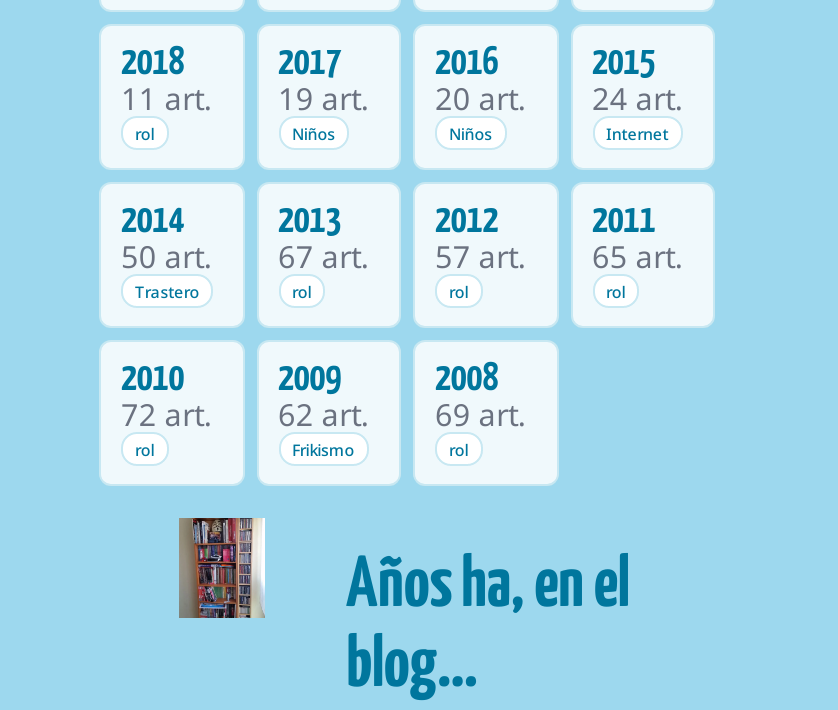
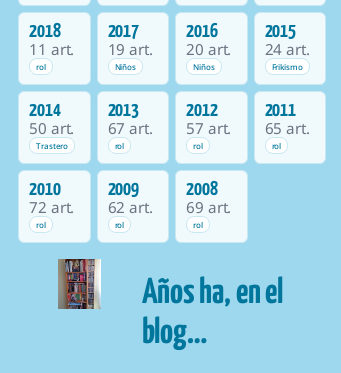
- Internet

moved up: Frikismo

+ rol
